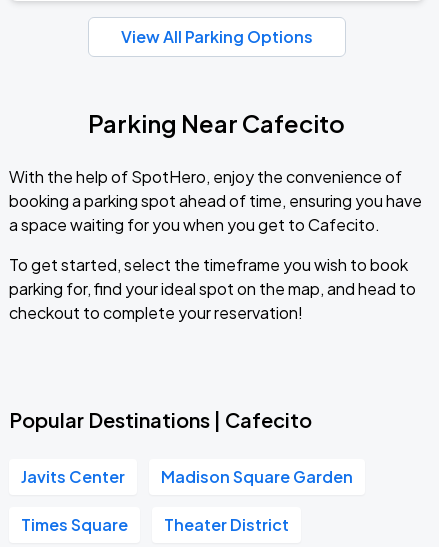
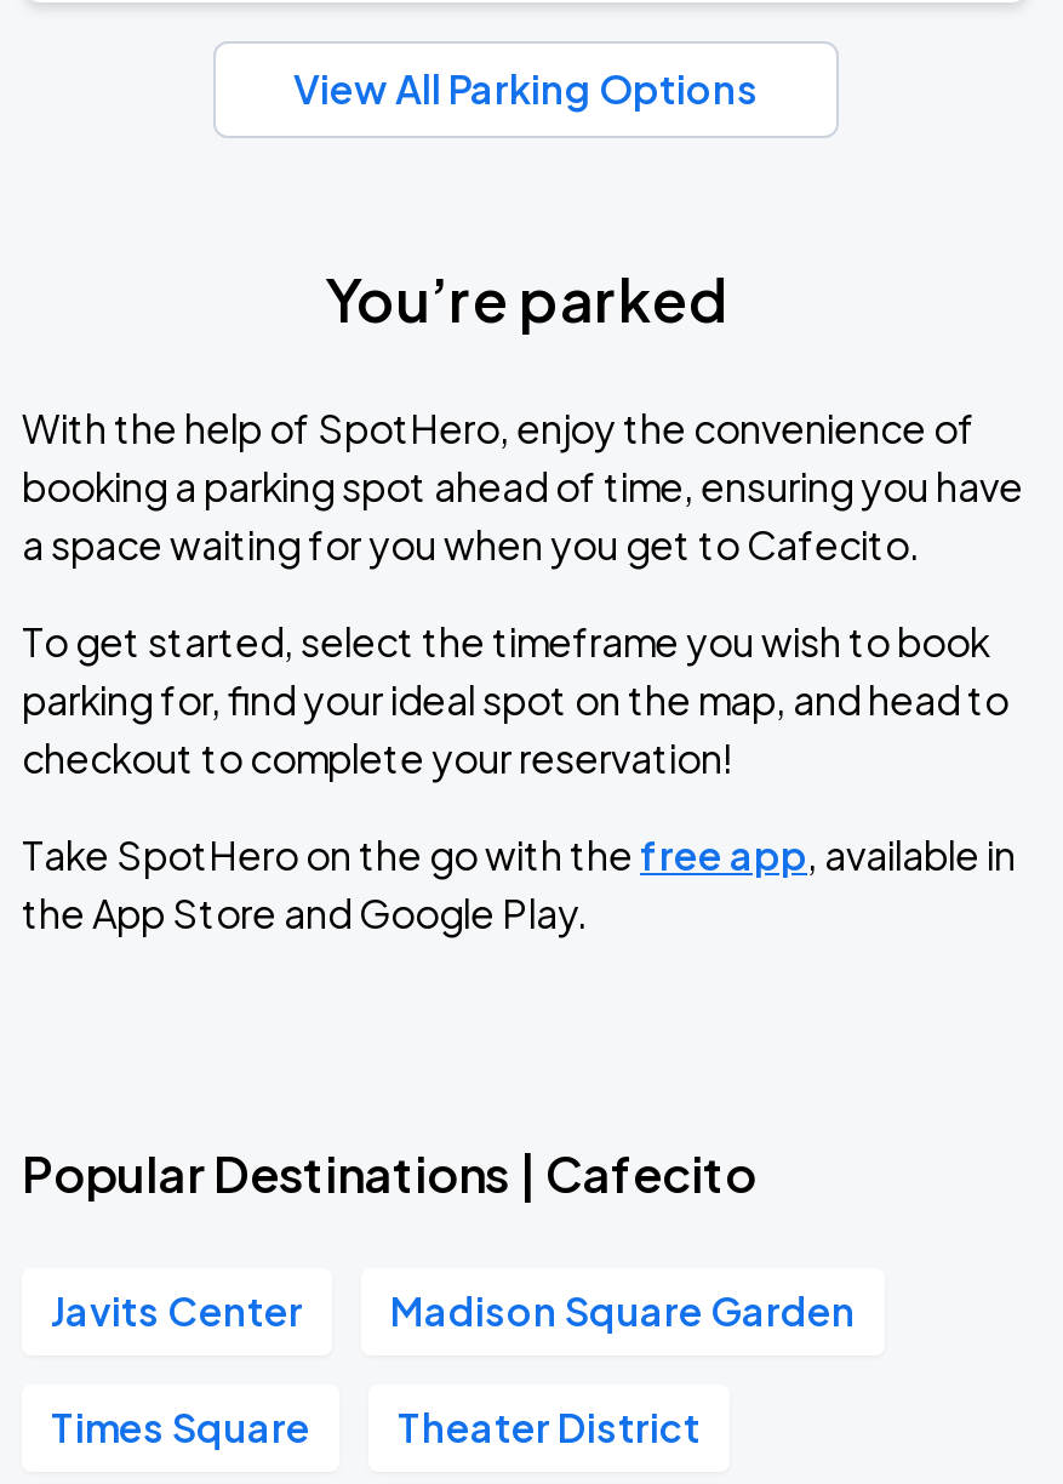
- Parking Near Cafecito
+ You’re parked

+ Take SpotHero on the go with the free app, available in
+ the App Store and Google Play.
